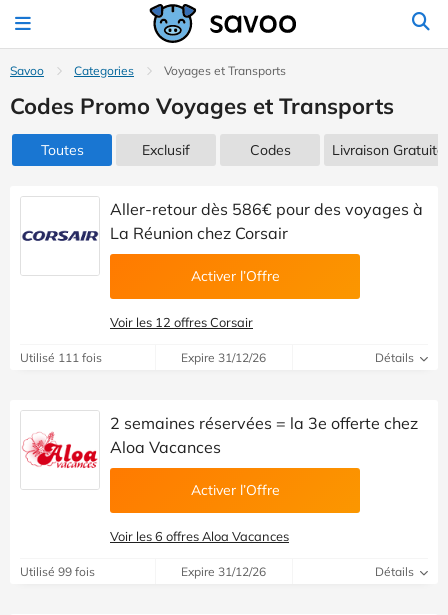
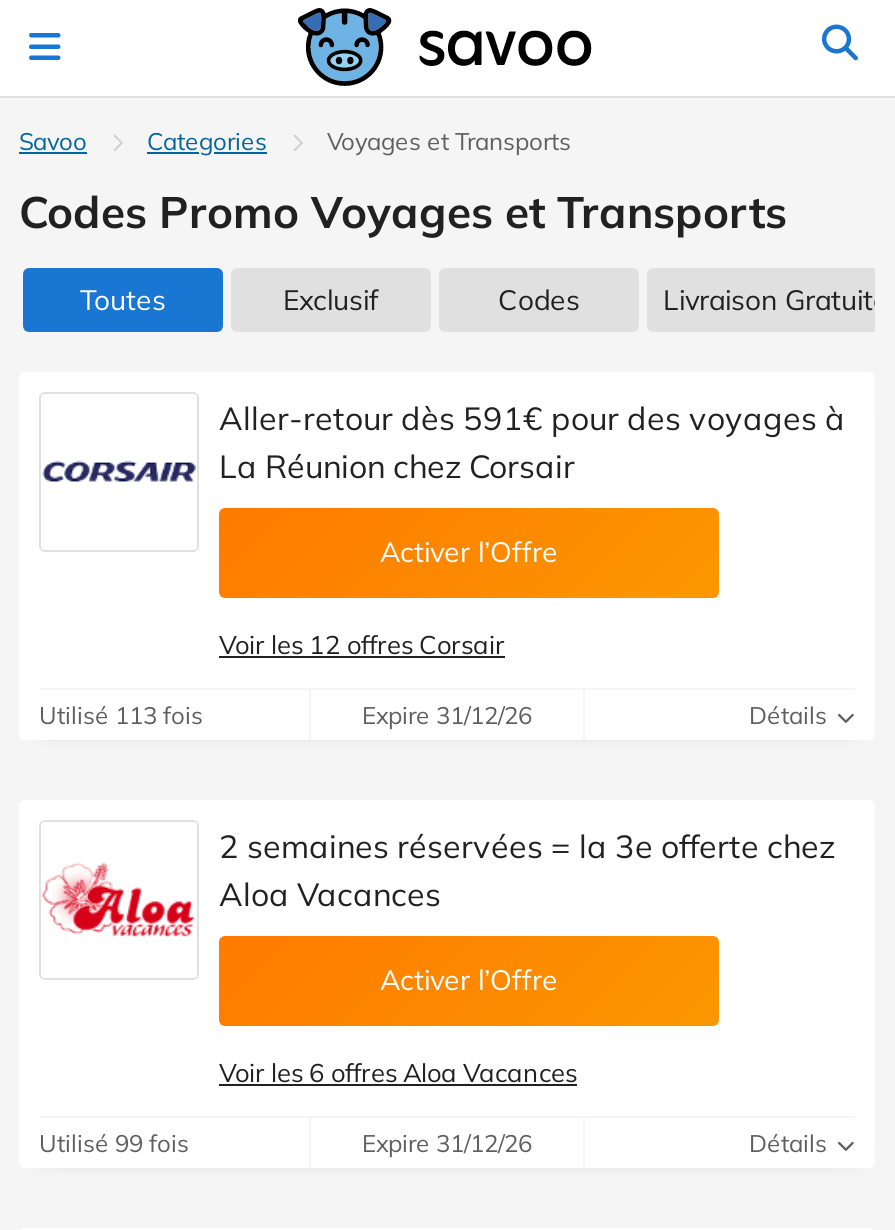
- Aller-retour dès 586€ pour des voyages à
+ Aller-retour dès 591€ pour des voyages à

- Utilisé 111 fois
+ Utilisé 113 fois
